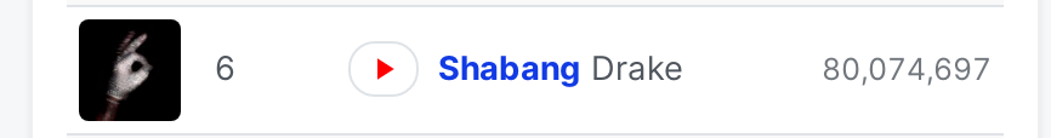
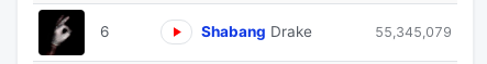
- 80,074,697
+ 55,345,079
